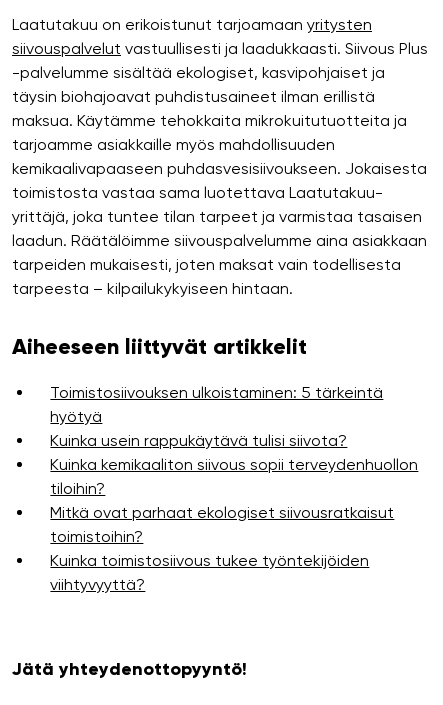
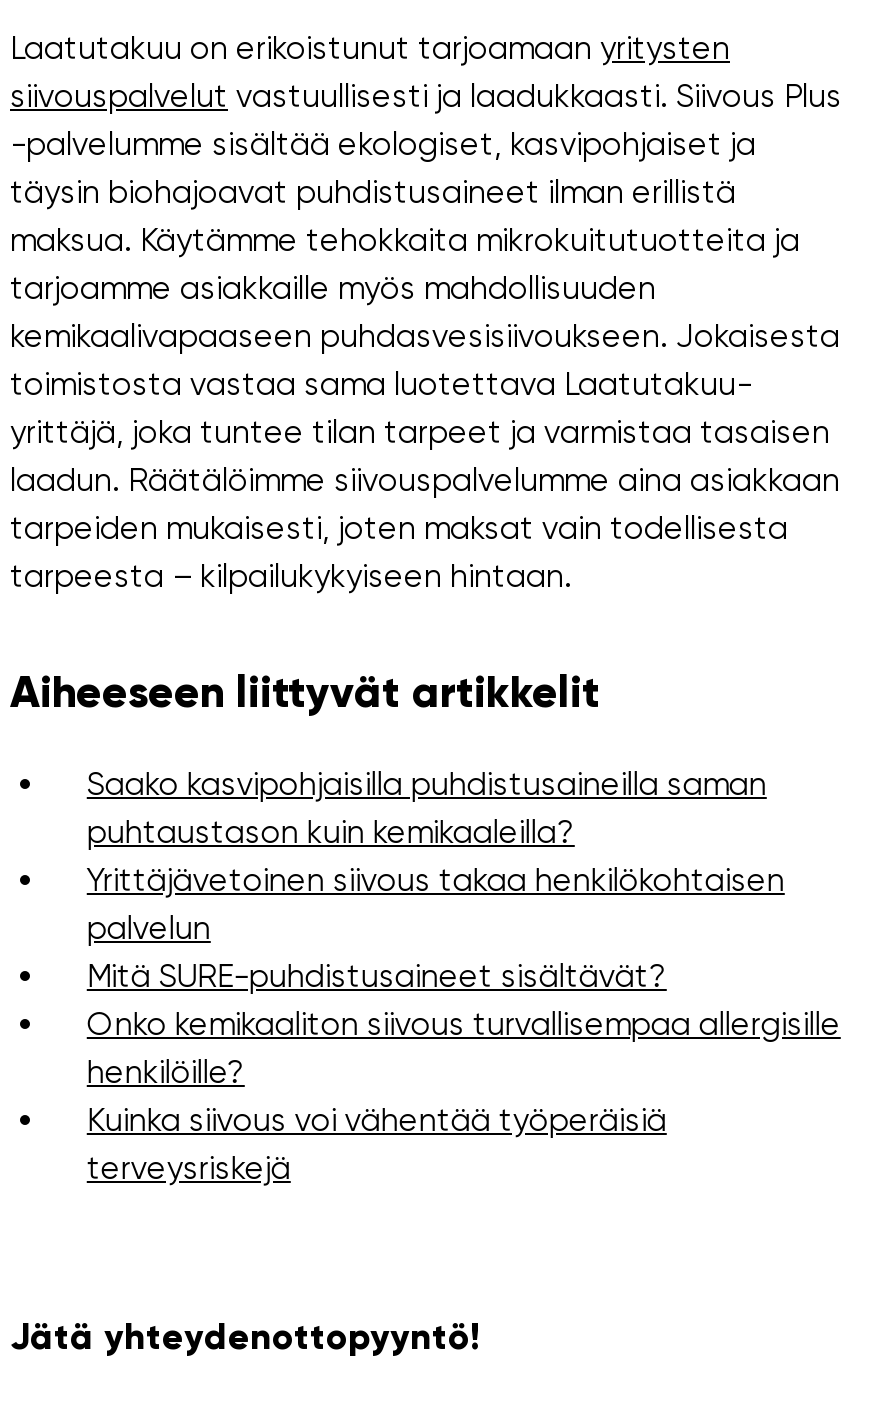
- Toimistosiivouksen ulkoistaminen: 5 tärkeintä
- hyötyä
- Kuinka usein rappukäytävä tulisi siivota?
- Kuinka kemikaaliton siivous sopii terveydenhuollon
- tiloihin?
- Mitkä ovat parhaat ekologiset siivousratkaisut
- toimistoihin?
- Kuinka toimistosiivous tukee työntekijöiden
- viihtyvyyttä?
+ Saako kasvipohjaisilla puhdistusaineilla saman
+ puhtaustason kuin kemikaaleilla?
+ Yrittäjävetoinen siivous takaa henkilökohtaisen
+ palvelun
+ Mitä SURE-puhdistusaineet sisältävät?
+ Onko kemikaaliton siivous turvallisempaa allergisille
+ henkilöille?
+ Kuinka siivous voi vähentää työperäisiä
+ terveysriskejä
